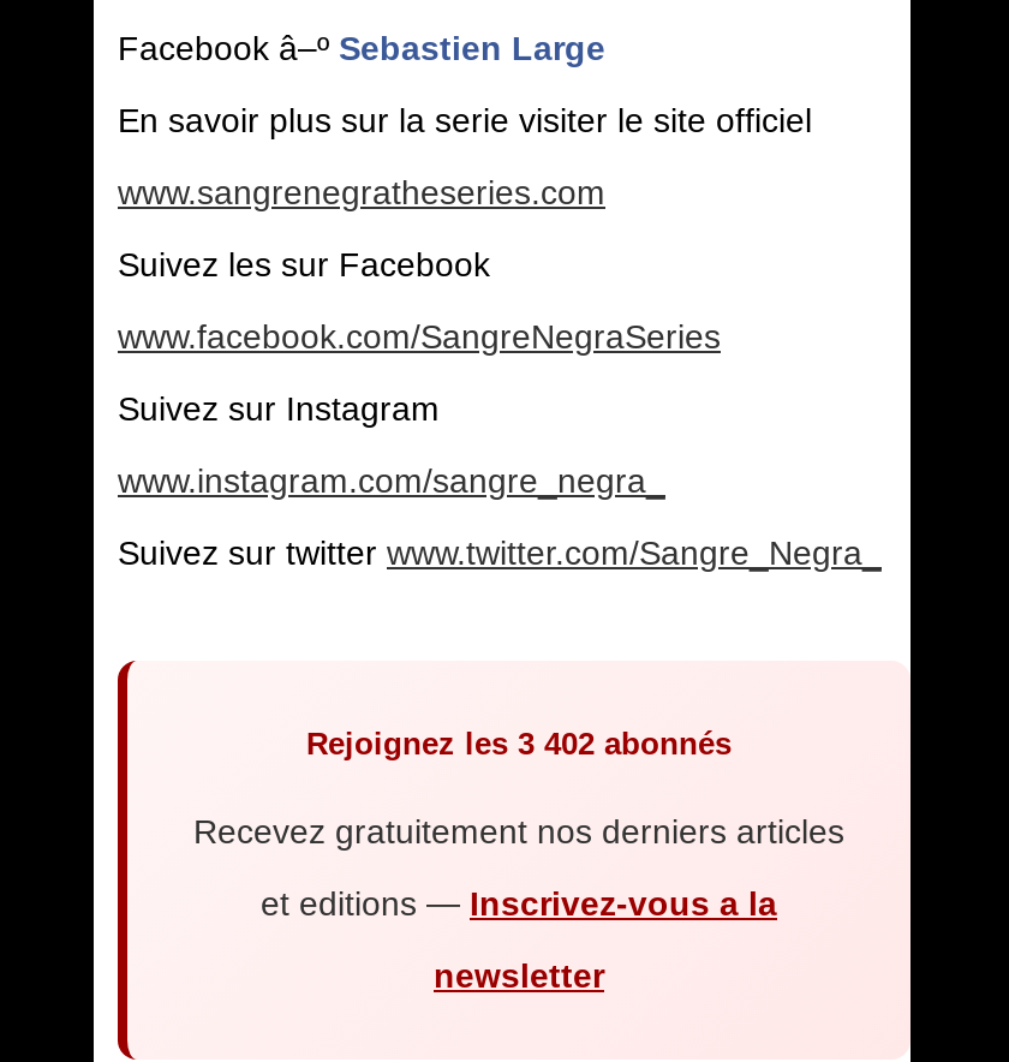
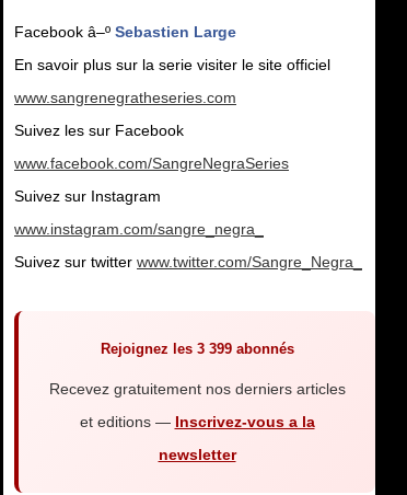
- Rejoignez les 3 402 abonnés
+ Rejoignez les 3 399 abonnés
